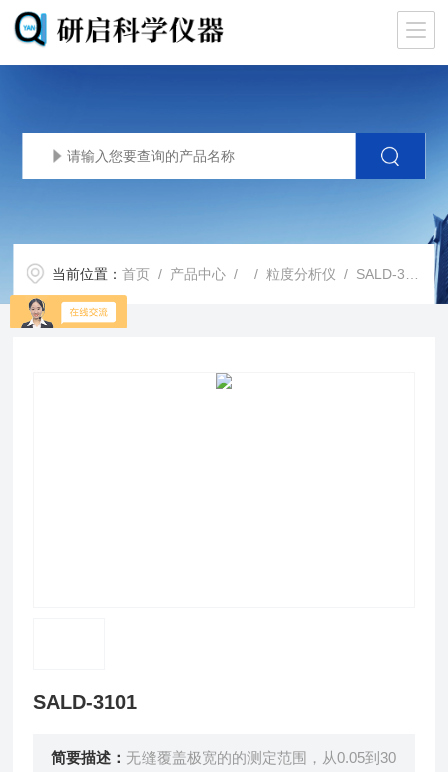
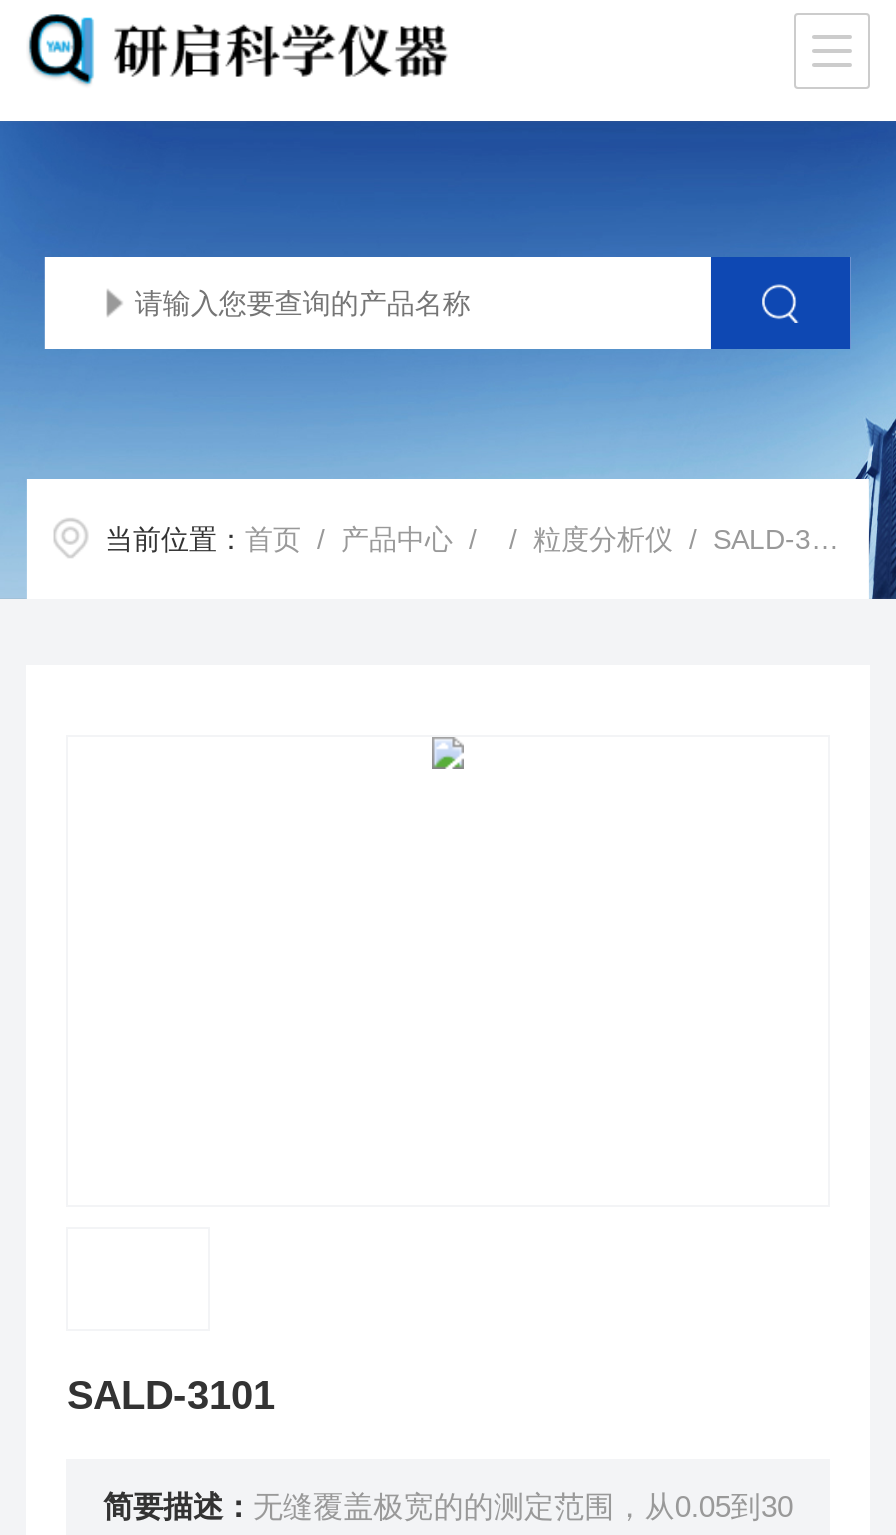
- [image]
